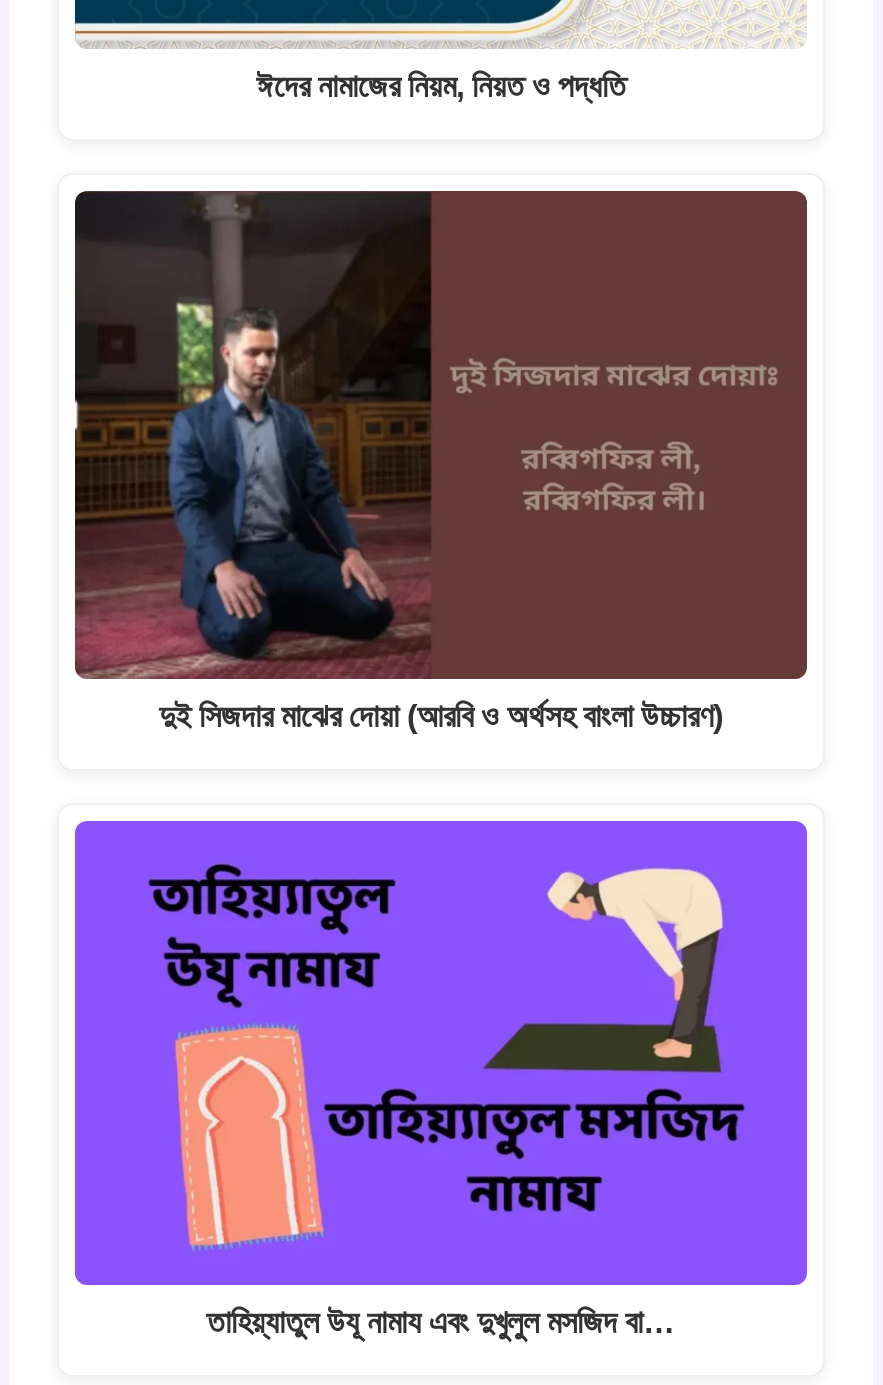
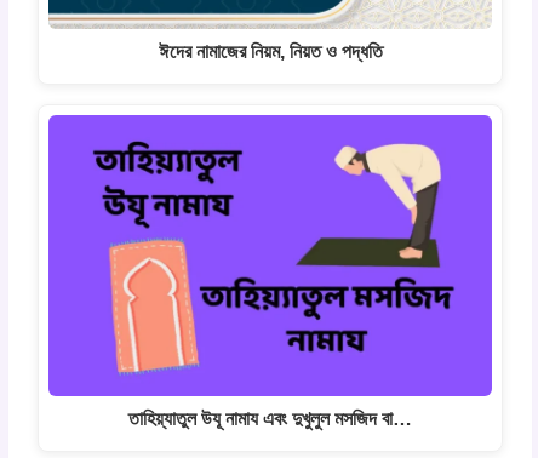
- [image]
- দুই সিজদার মাঝের দোয়া (আরবি ও অর্থসহ বাংলা উচ্চারণ)
